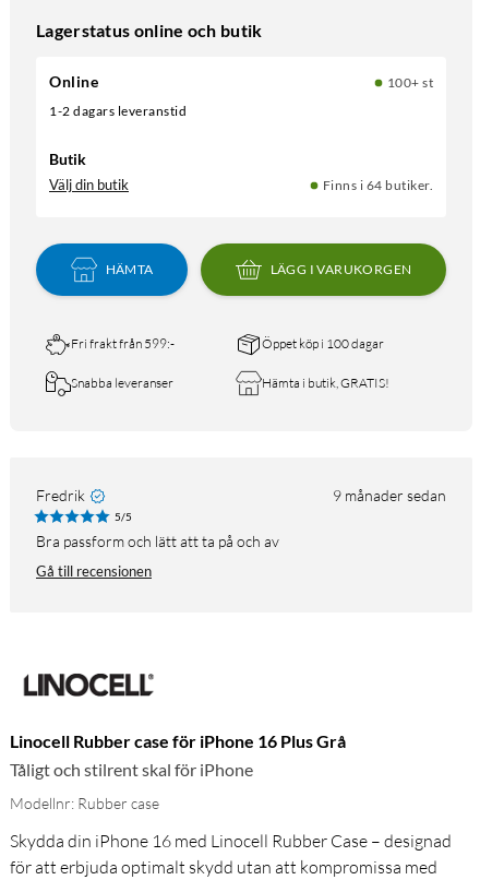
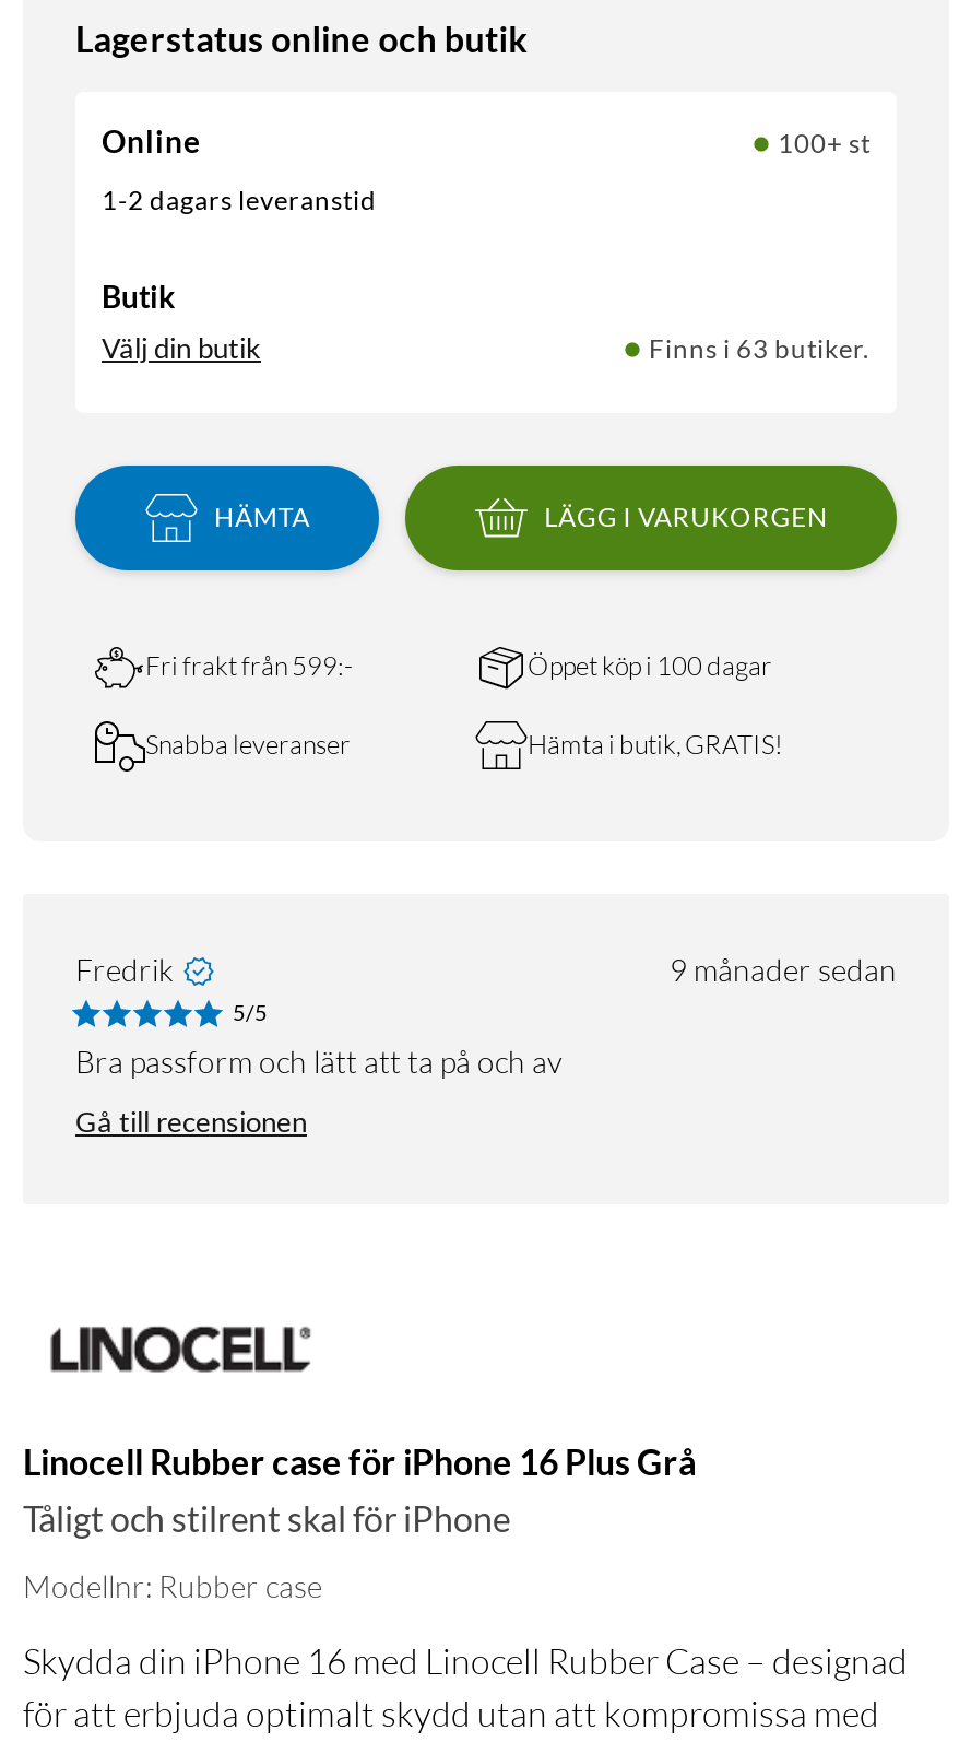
- Finns i 64 butiker.
+ Finns i 63 butiker.
